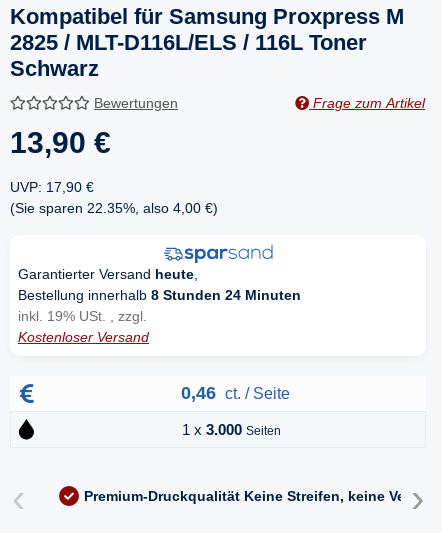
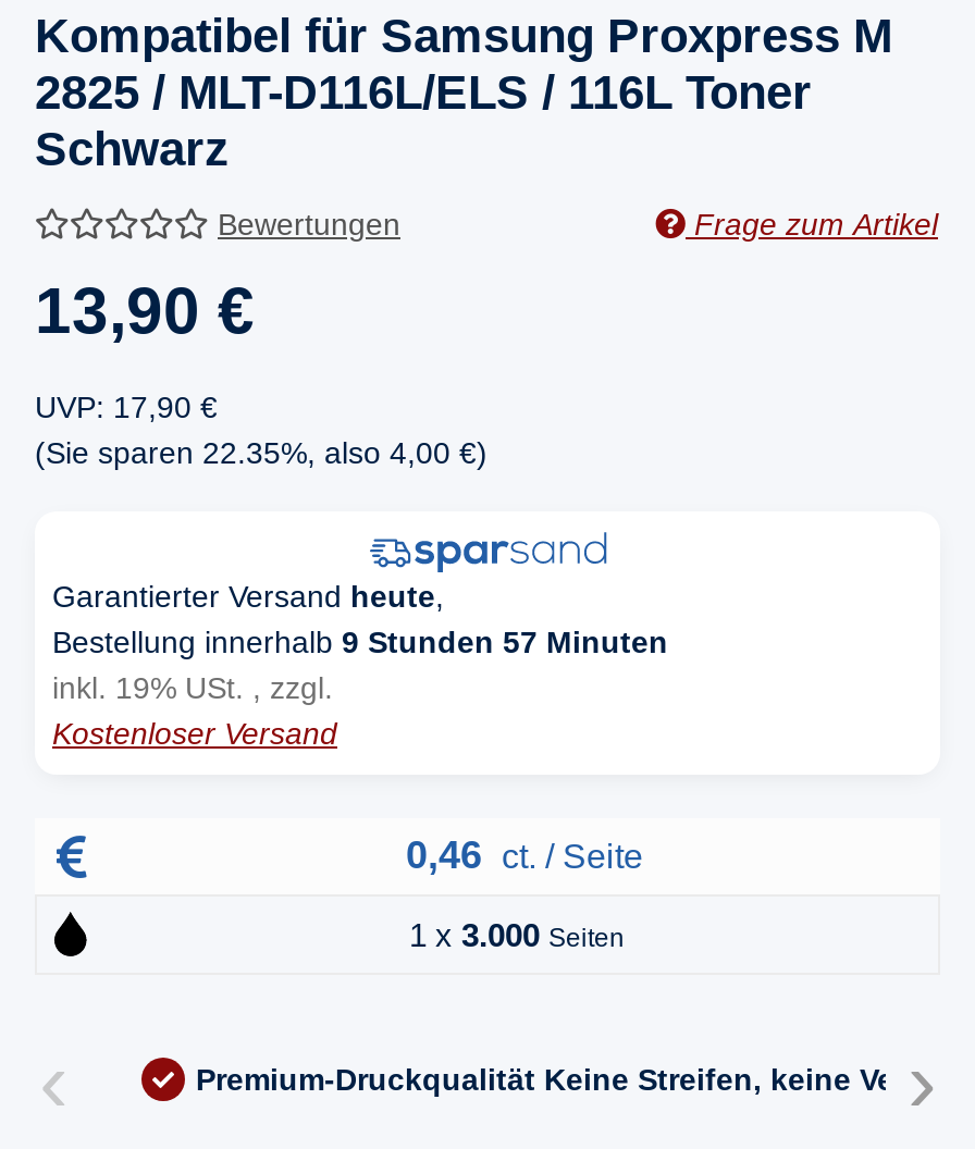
- Bestellung innerhalb 8 Stunden 24 Minuten
+ Bestellung innerhalb 9 Stunden 57 Minuten
